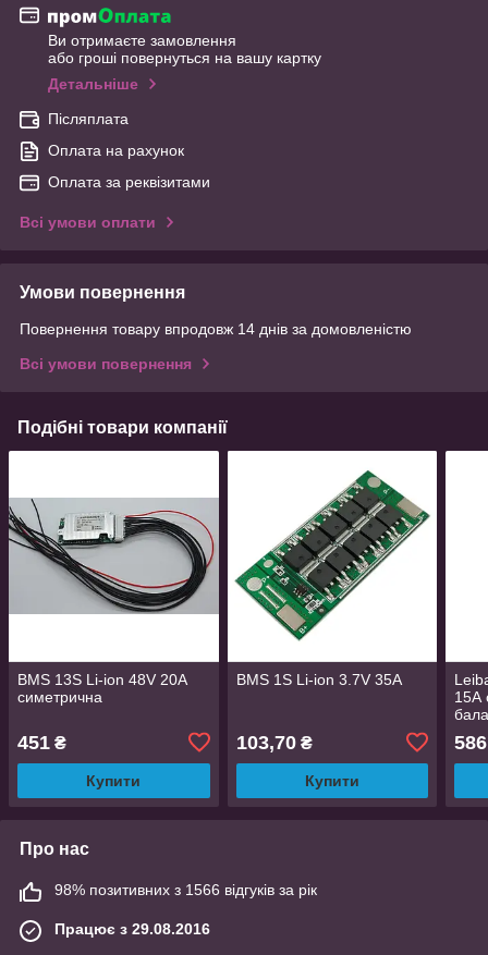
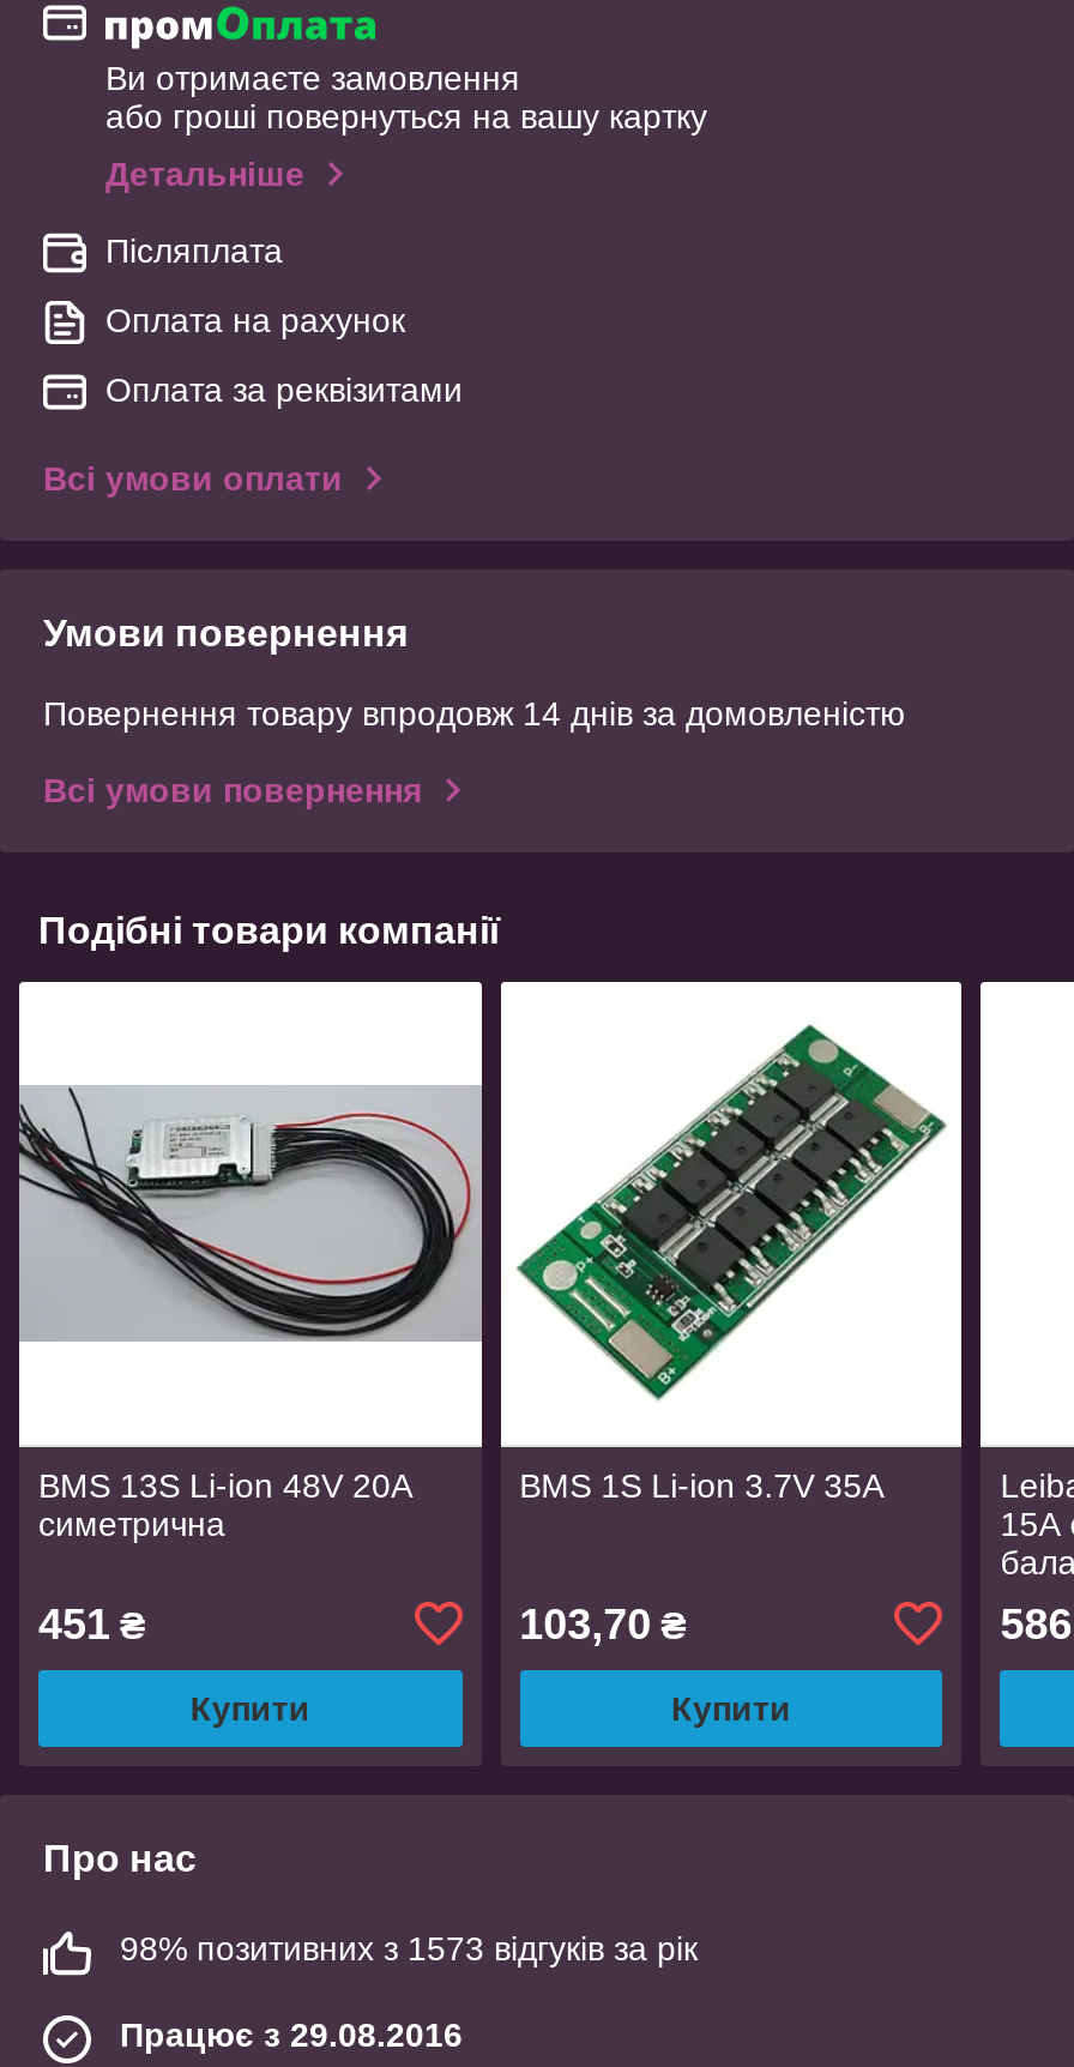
- 98% позитивних з 1566 відгуків за рік
+ 98% позитивних з 1573 відгуків за рік
